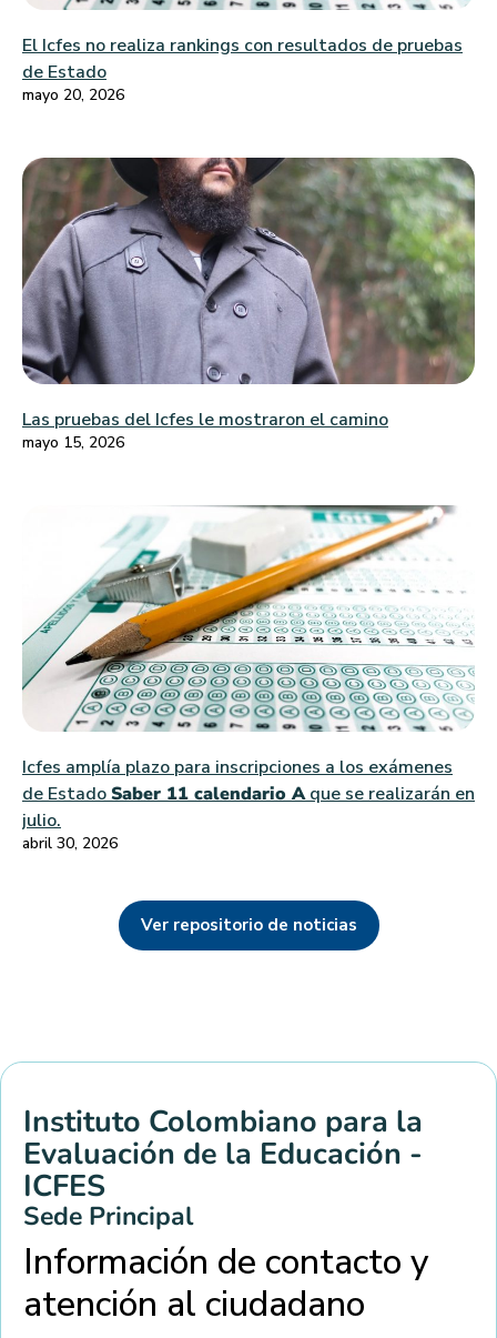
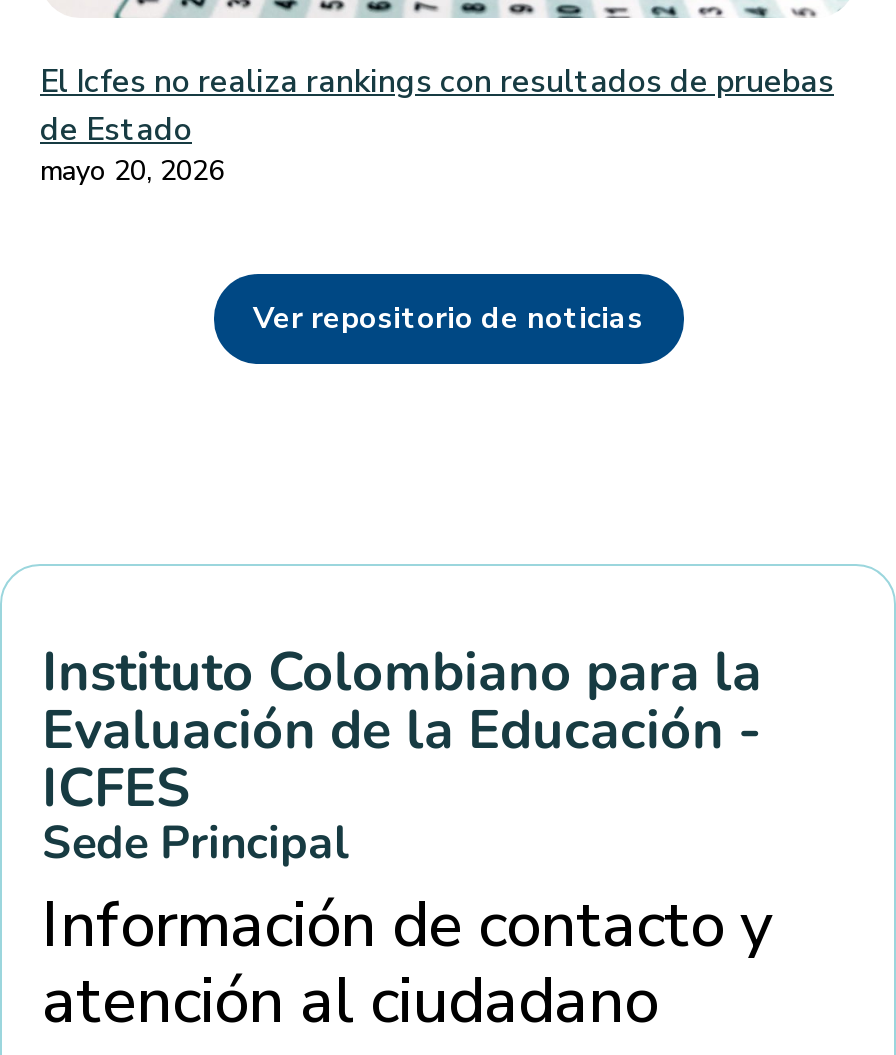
- [image]
- Las pruebas del Icfes le mostraron el camino
- mayo 15, 2026

- [image]
- Icfes amplía plazo para inscripciones a los exámenes
- de Estado Saber 11 calendario A que se realizarán en
- julio.
- abril 30, 2026
